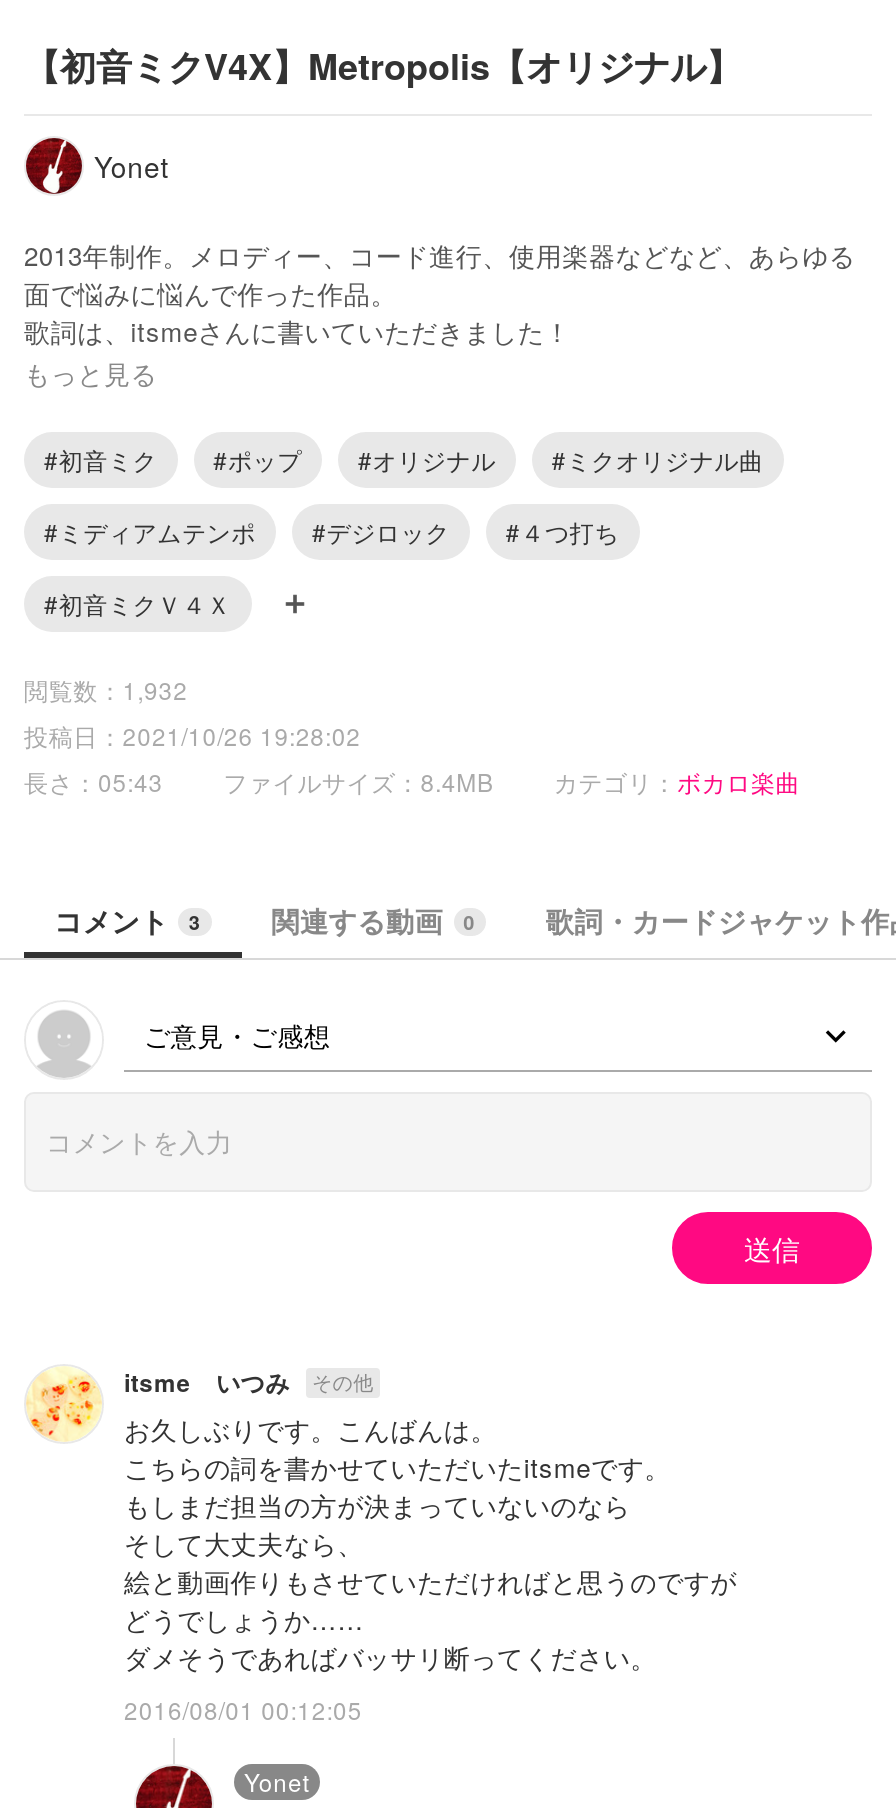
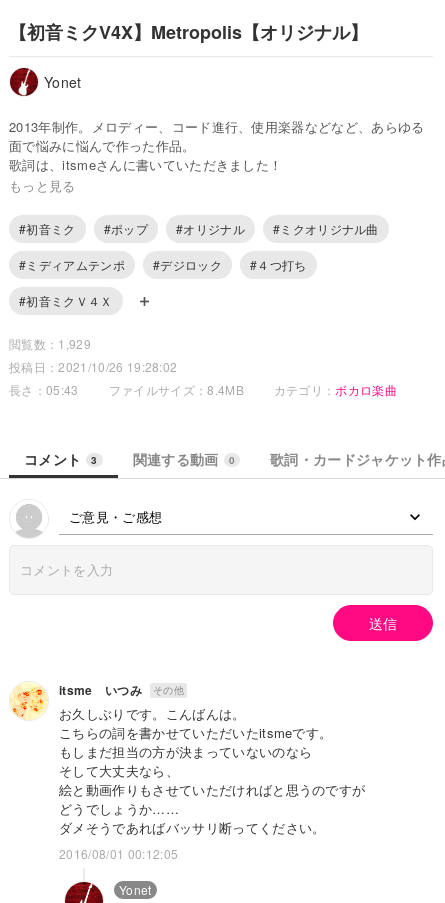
- 閲覧数：1,932
+ 閲覧数：1,929
